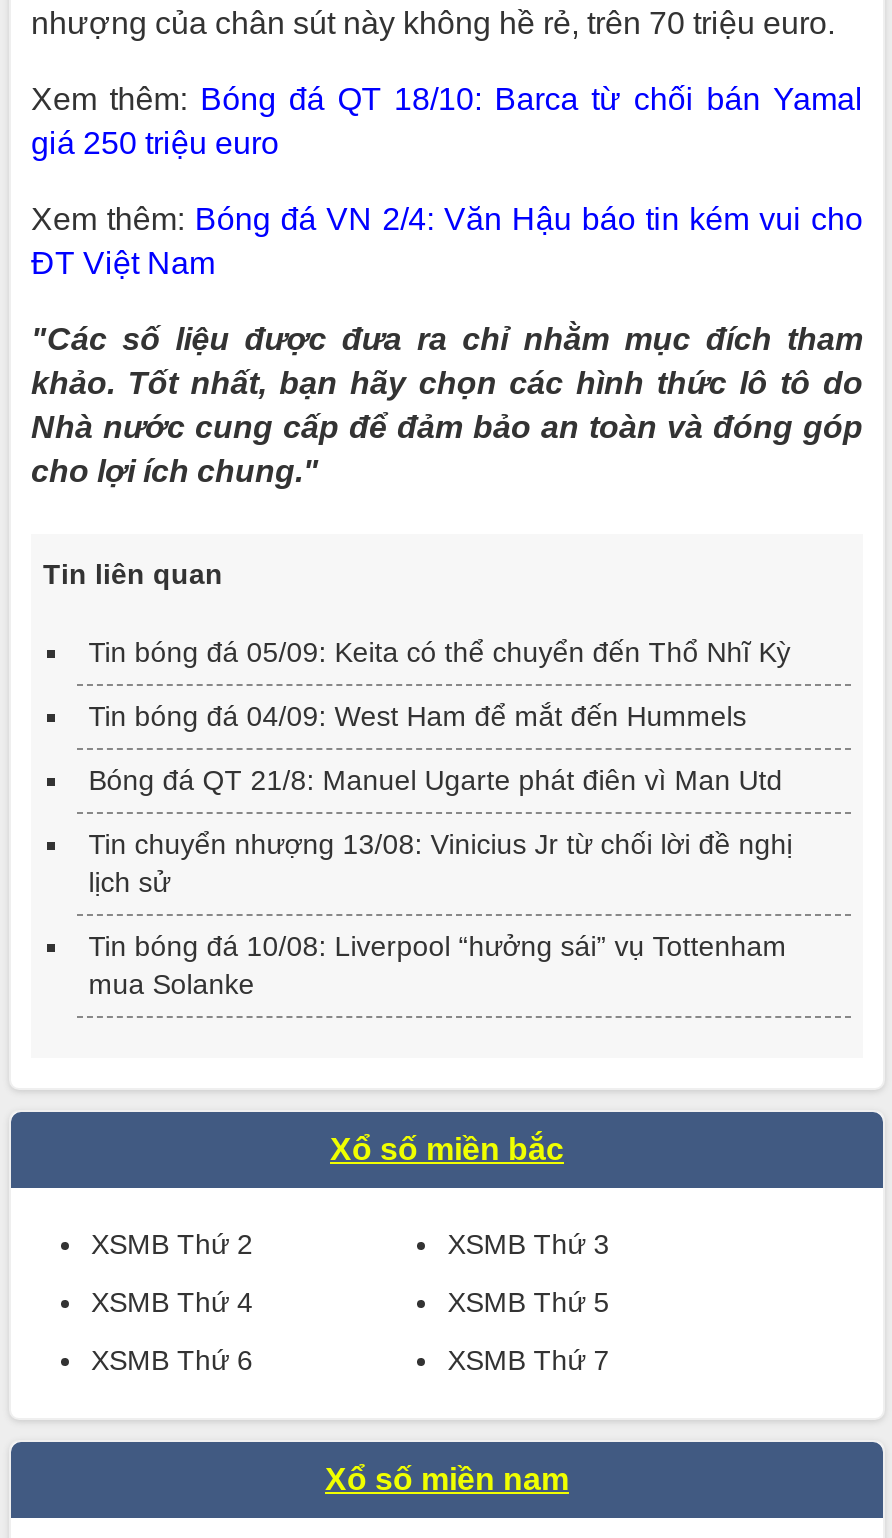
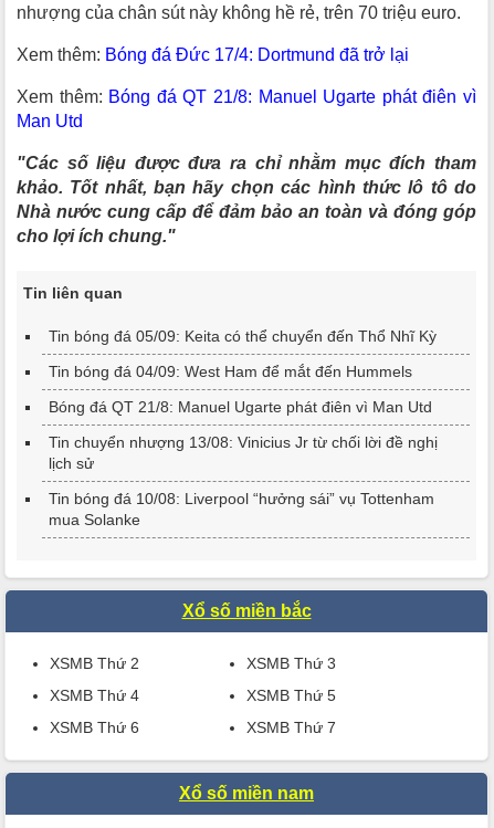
- Xem thêm: Bóng đá QT 18/10: Barca từ chối bán Yamal
- giá 250 triệu euro
+ Xem thêm: Bóng đá Đức 17/4: Dortmund đã trở lại

- Xem thêm: Bóng đá VN 2/4: Văn Hậu báo tin kém vui cho
- ĐT Việt Nam
+ Xem thêm: Bóng đá QT 21/8: Manuel Ugarte phát điên vì
+ Man Utd
